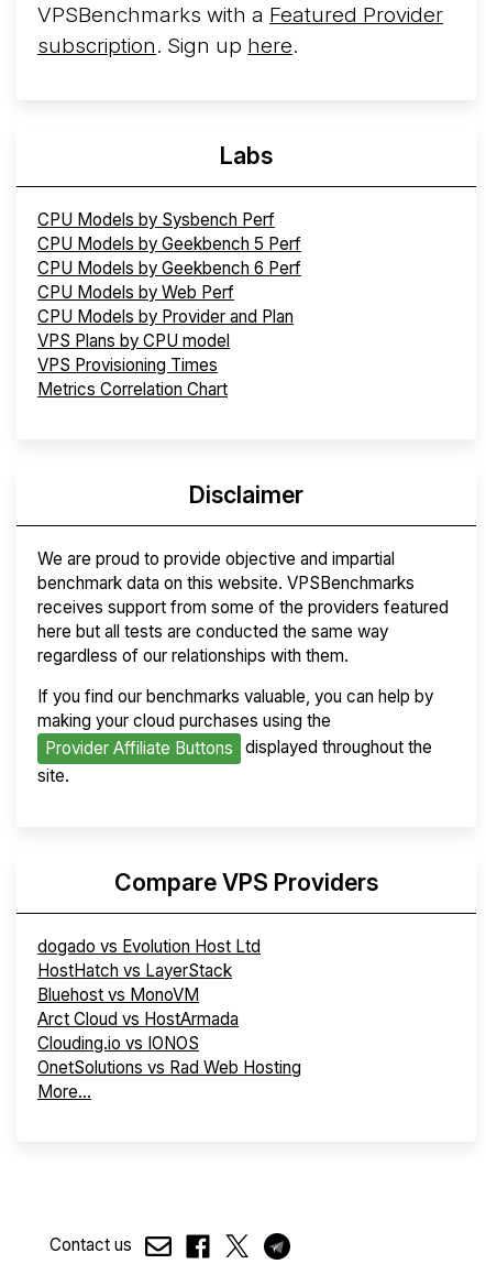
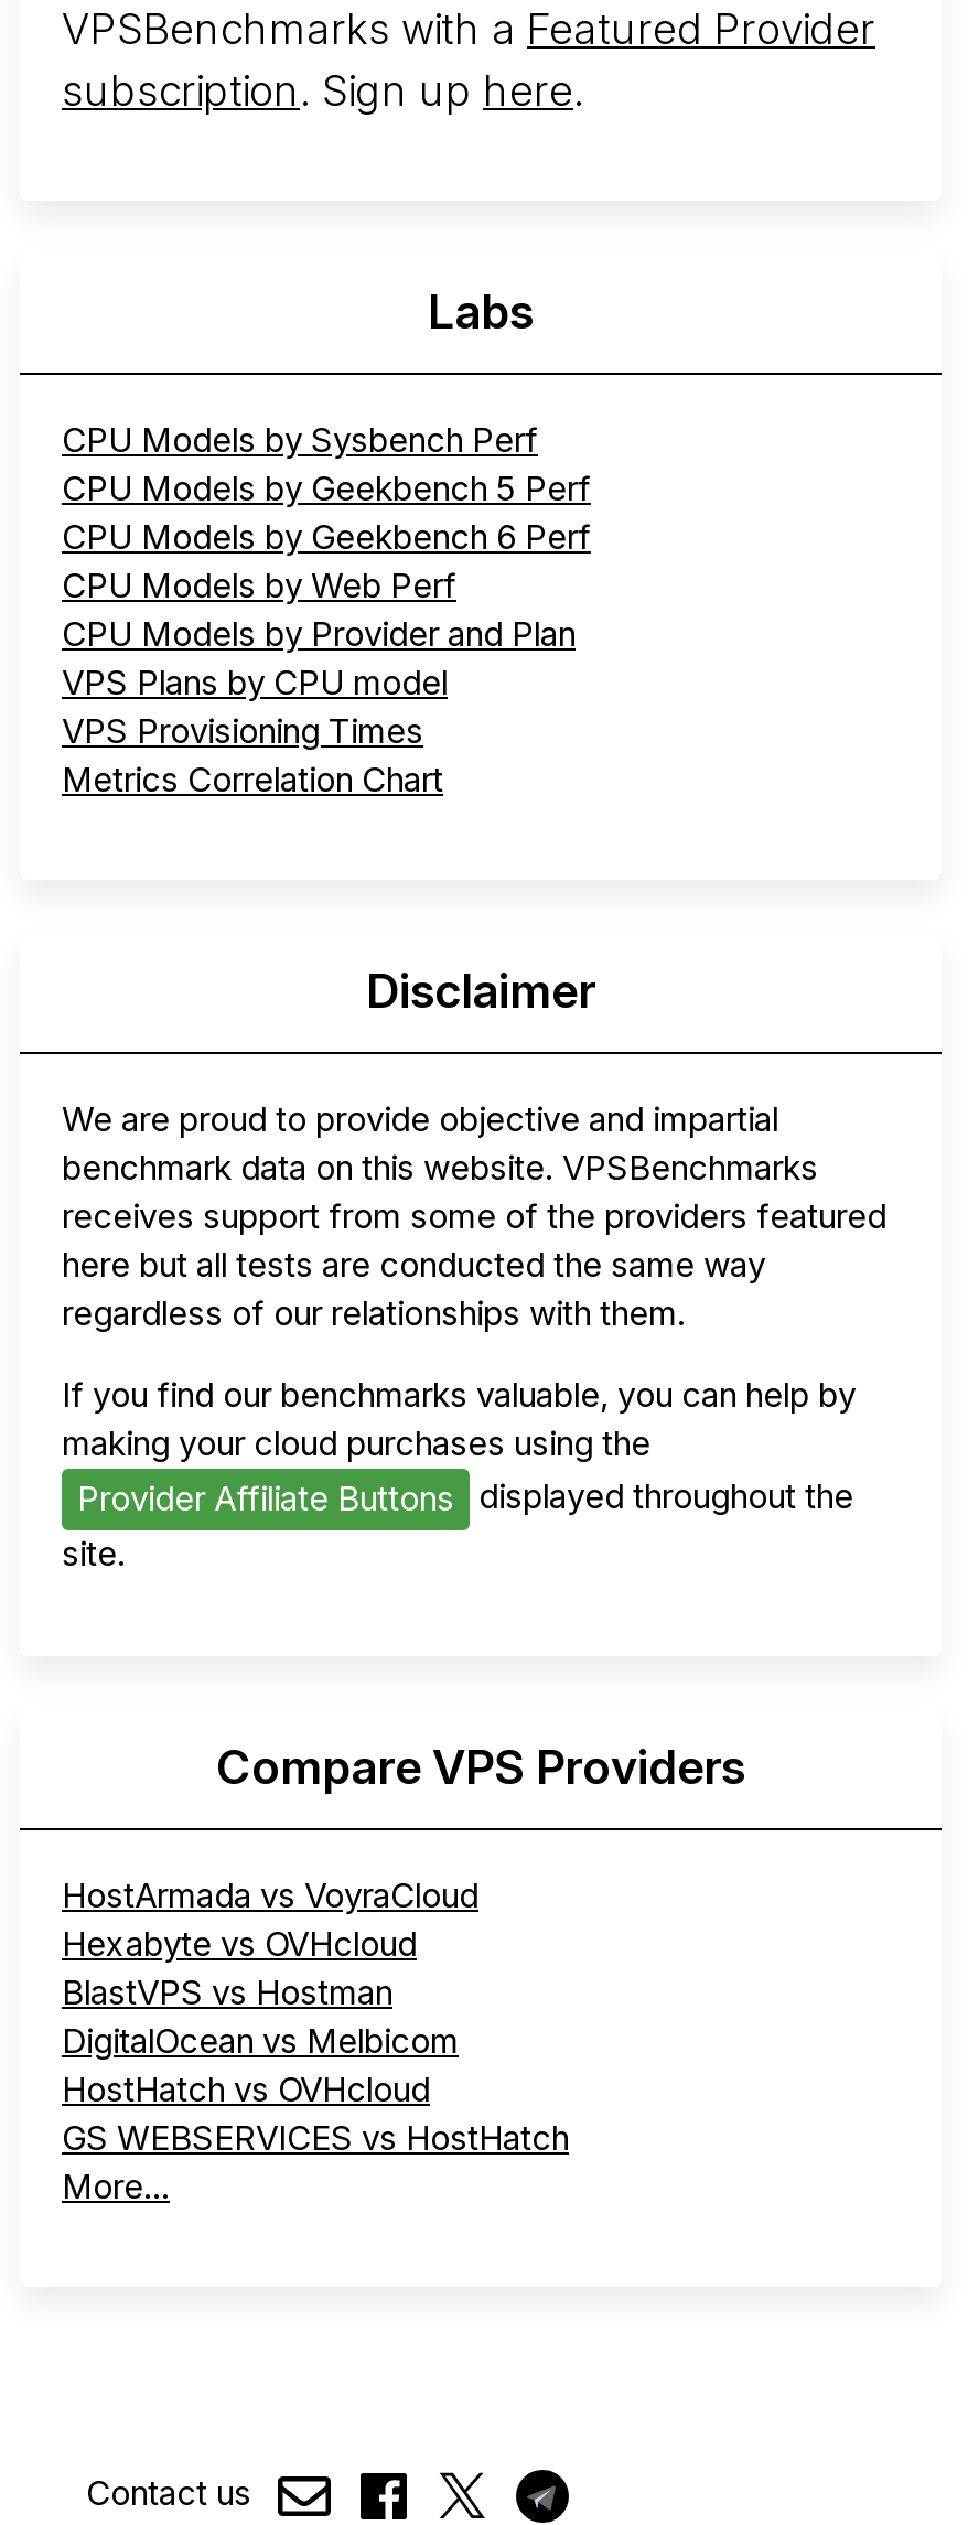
- dogado vs Evolution Host Ltd
- HostHatch vs LayerStack
- Bluehost vs MonoVM
- Arct Cloud vs HostArmada
- Clouding.io vs IONOS
- OnetSolutions vs Rad Web Hosting
+ HostArmada vs VoyraCloud
+ Hexabyte vs OVHcloud
+ BlastVPS vs Hostman
+ DigitalOcean vs Melbicom
+ HostHatch vs OVHcloud
+ GS WEBSERVICES vs HostHatch
